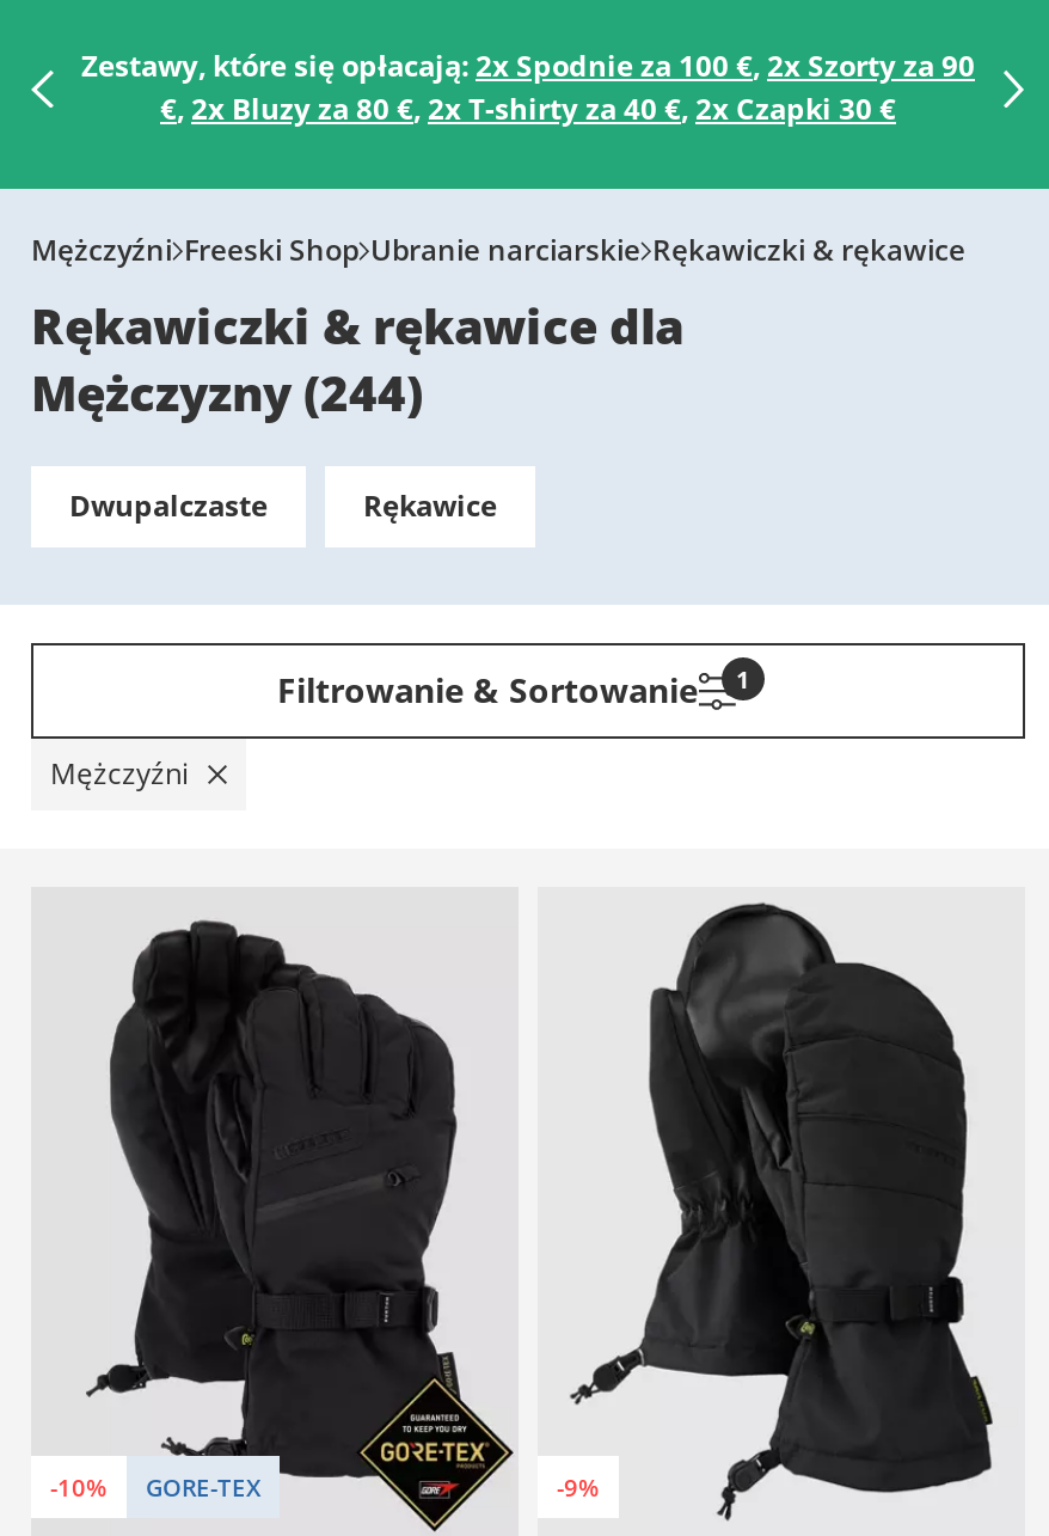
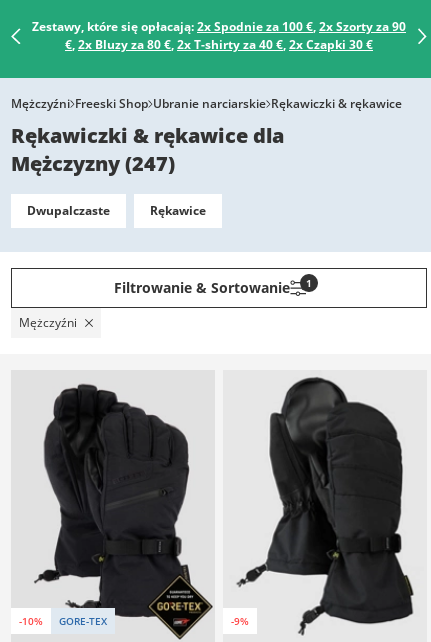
- Mężczyzny (244)
+ Mężczyzny (247)
